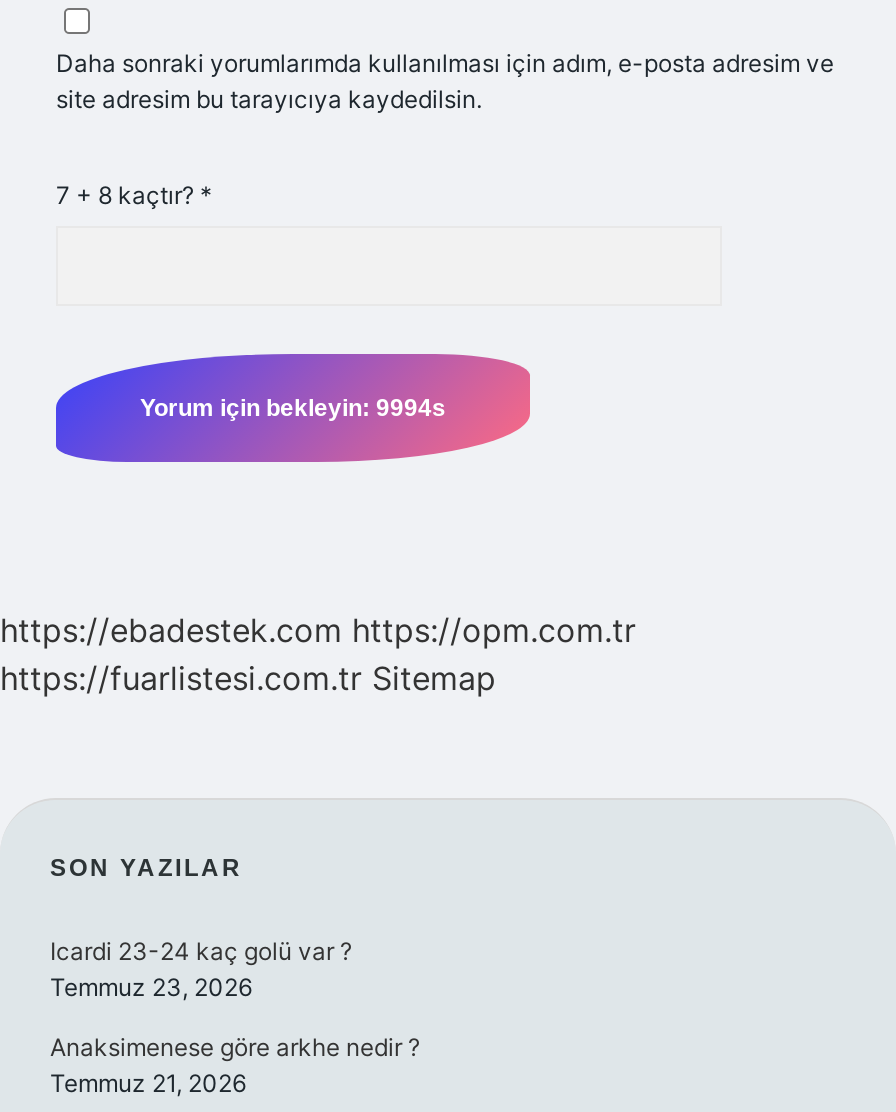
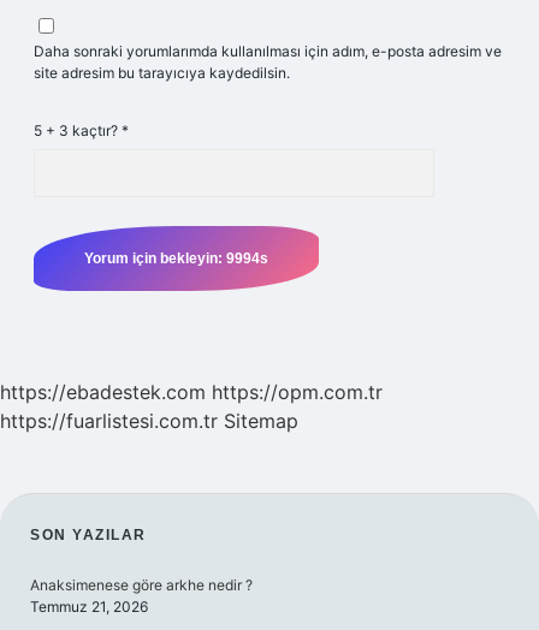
- 7 + 8 kaçtır? *
+ 5 + 3 kaçtır? *

- Icardi 23-24 kaç golü var ?
- Temmuz 23, 2026
